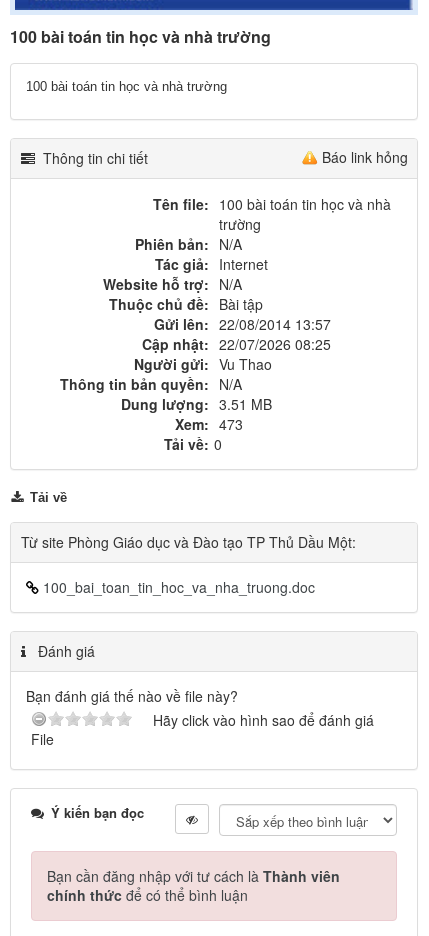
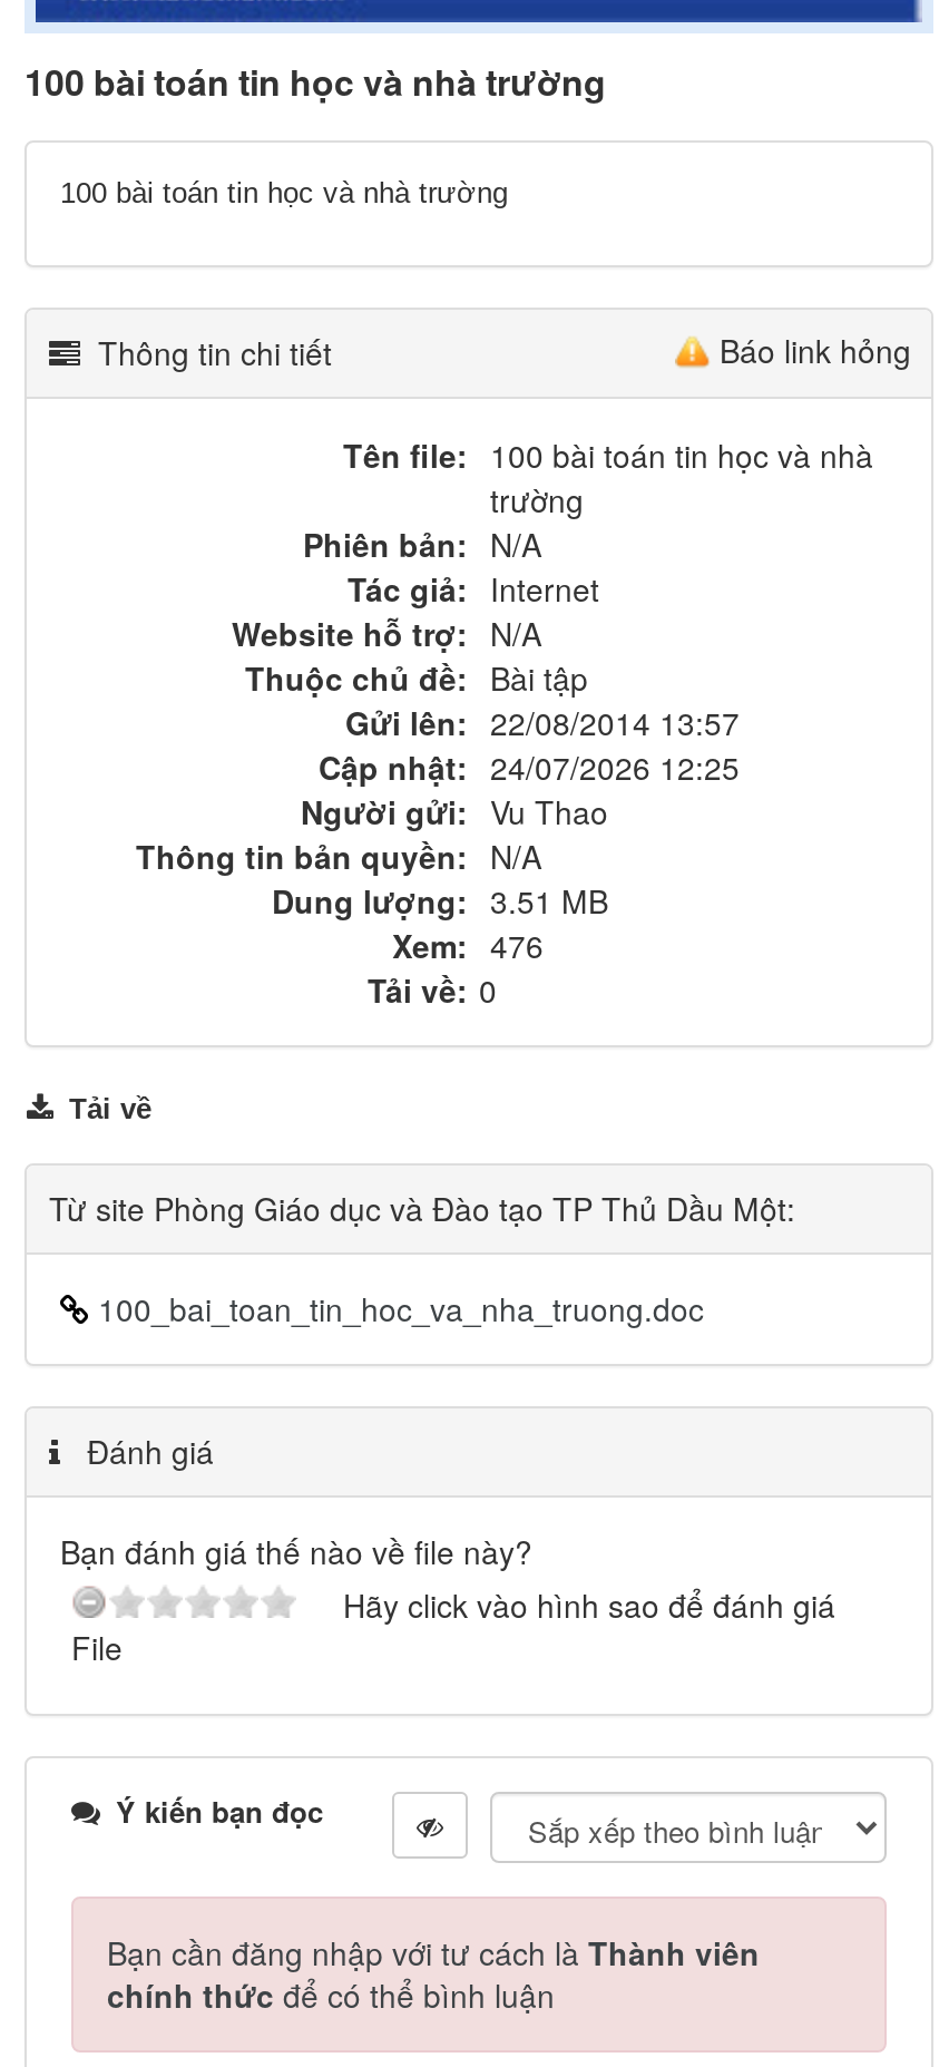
- Cập nhật: 22/07/2026 08:25
+ Cập nhật: 24/07/2026 12:25

- Xem: 473
+ Xem: 476
